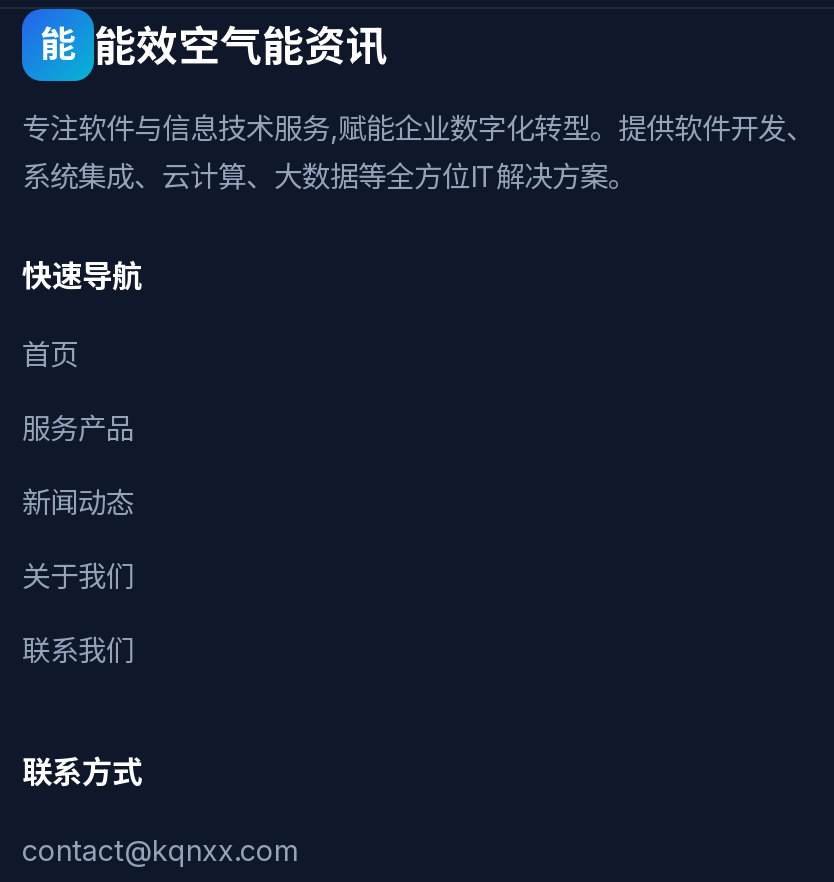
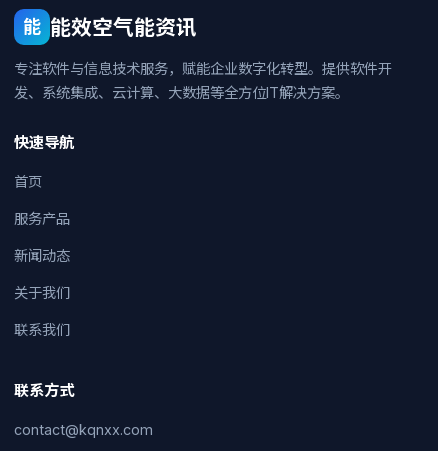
- 专注软件与信息技术服务,赋能企业数字化转型。提供软件开发、
- 系统集成、云计算、大数据等全方位IT解决方案。
+ 专注软件与信息技术服务，赋能企业数字化转型。提供软件开
+ 发、系统集成、云计算、大数据等全方位IT解决方案。
